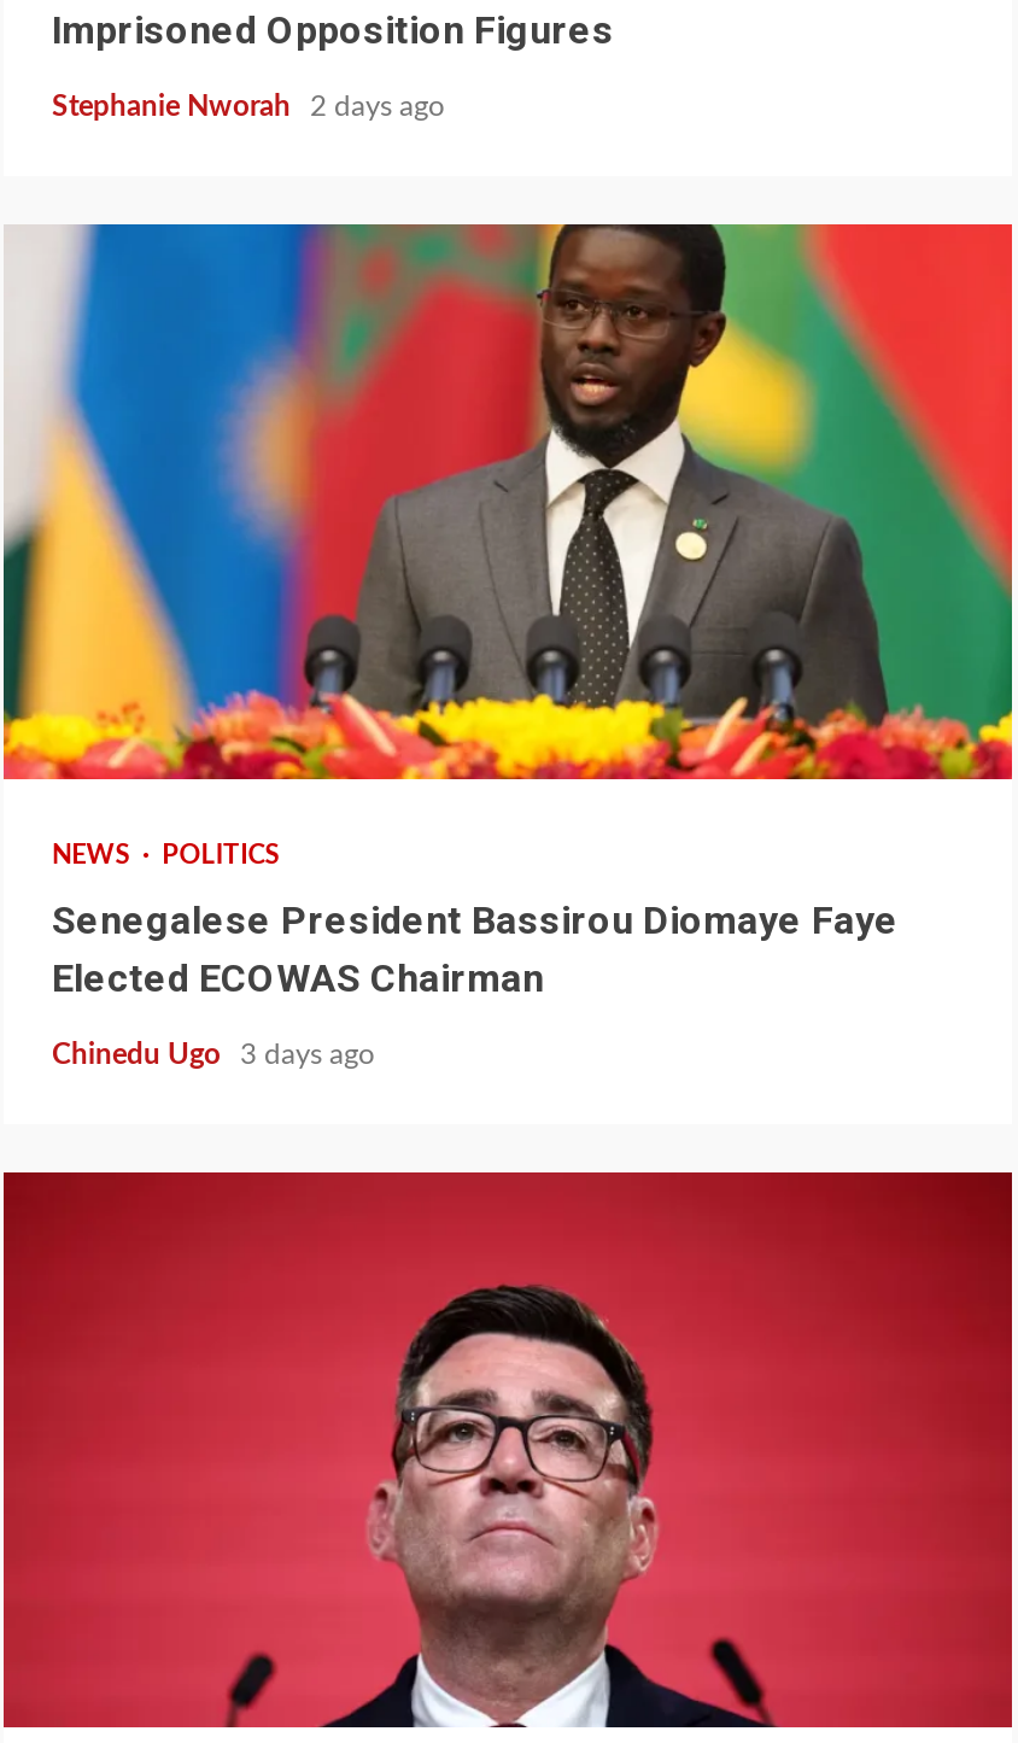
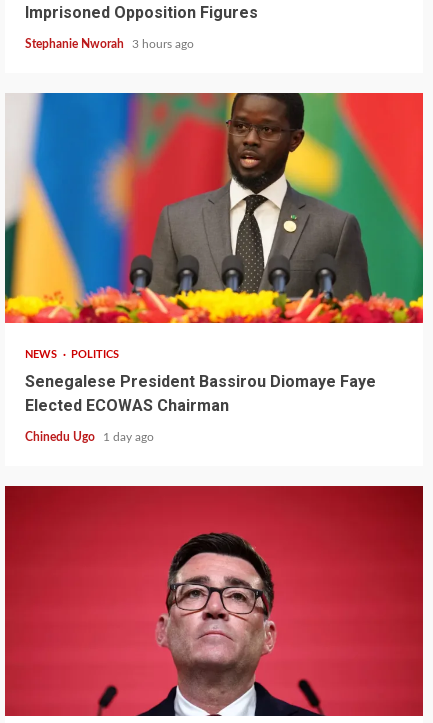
- Stephanie Nworah 2 days ago
+ Stephanie Nworah 3 hours ago

- Chinedu Ugo 3 days ago
+ Chinedu Ugo 1 day ago
